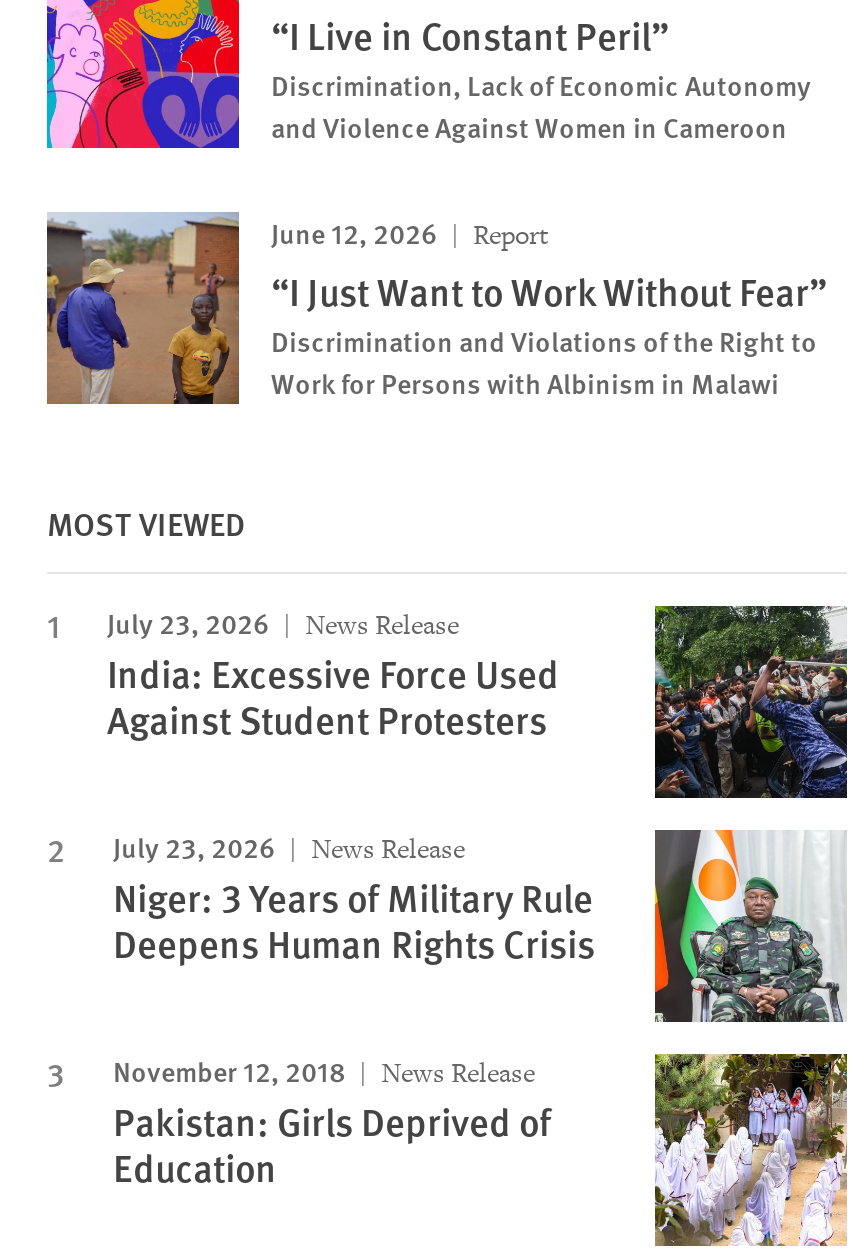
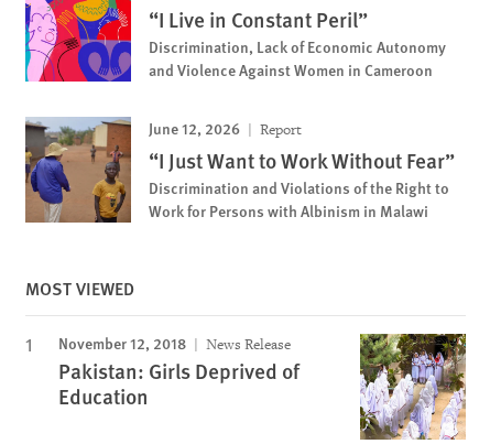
- [image]
- July 23, 2026
- News Release
- India: Excessive Force Used
- Against Student Protesters
- July 23, 2026
- News Release
- Niger: 3 Years of Military Rule
- Deepens Human Rights Crisis

- [image]
